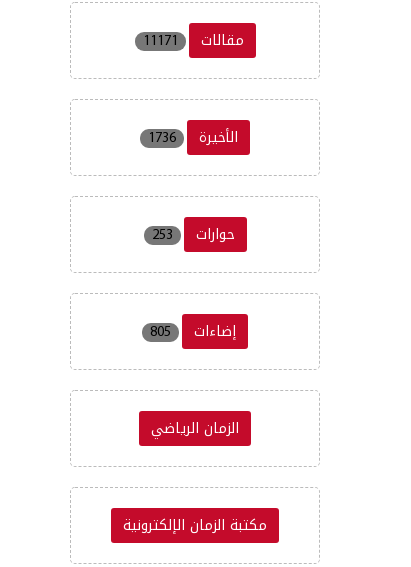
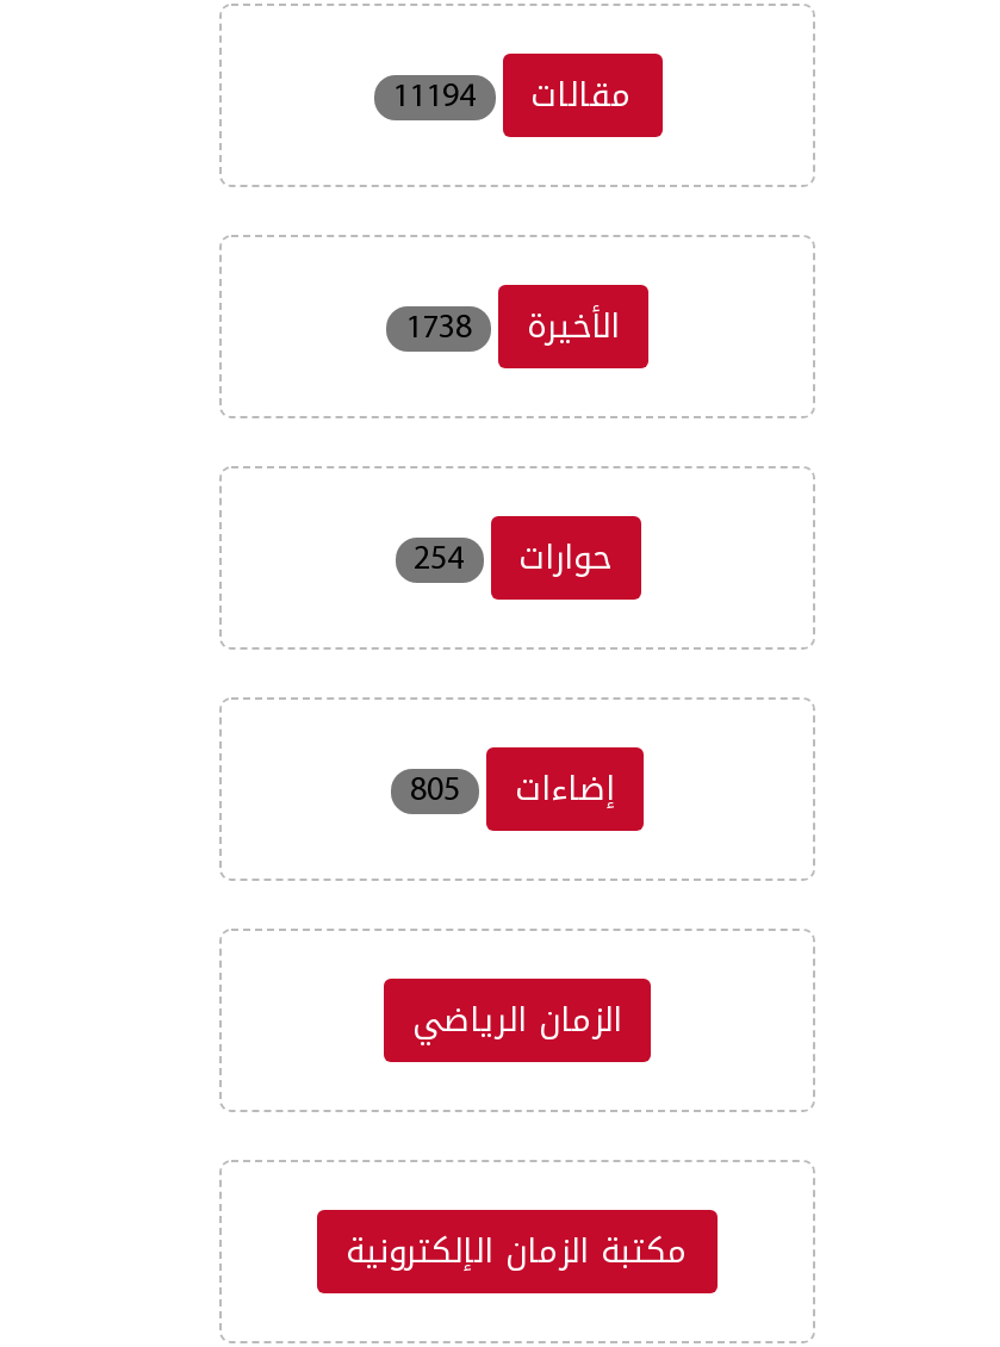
- مقالات 11171
+ مقالات 11194

- الأخيرة 1736
+ الأخيرة 1738

- حوارات 253
+ حوارات 254
